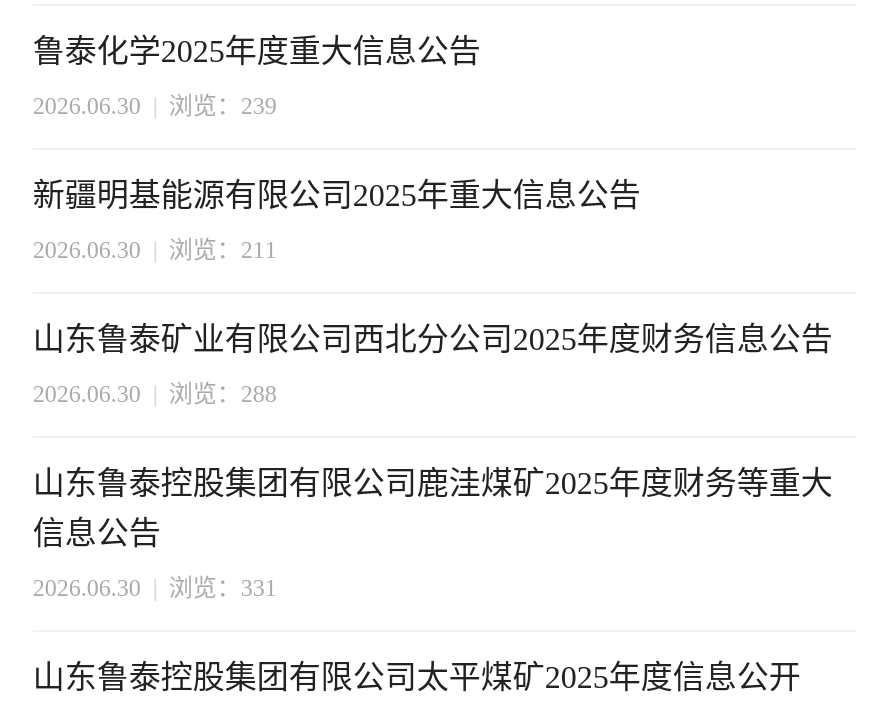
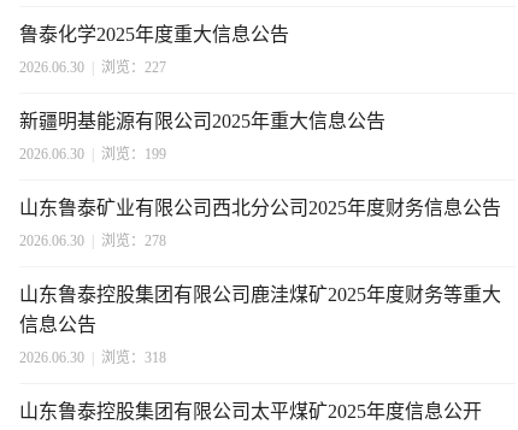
- 2026.06.30 浏览：239
+ 2026.06.30 浏览：227

- 2026.06.30 浏览：211
+ 2026.06.30 浏览：199

- 2026.06.30 浏览：288
+ 2026.06.30 浏览：278

- 2026.06.30 浏览：331
+ 2026.06.30 浏览：318
